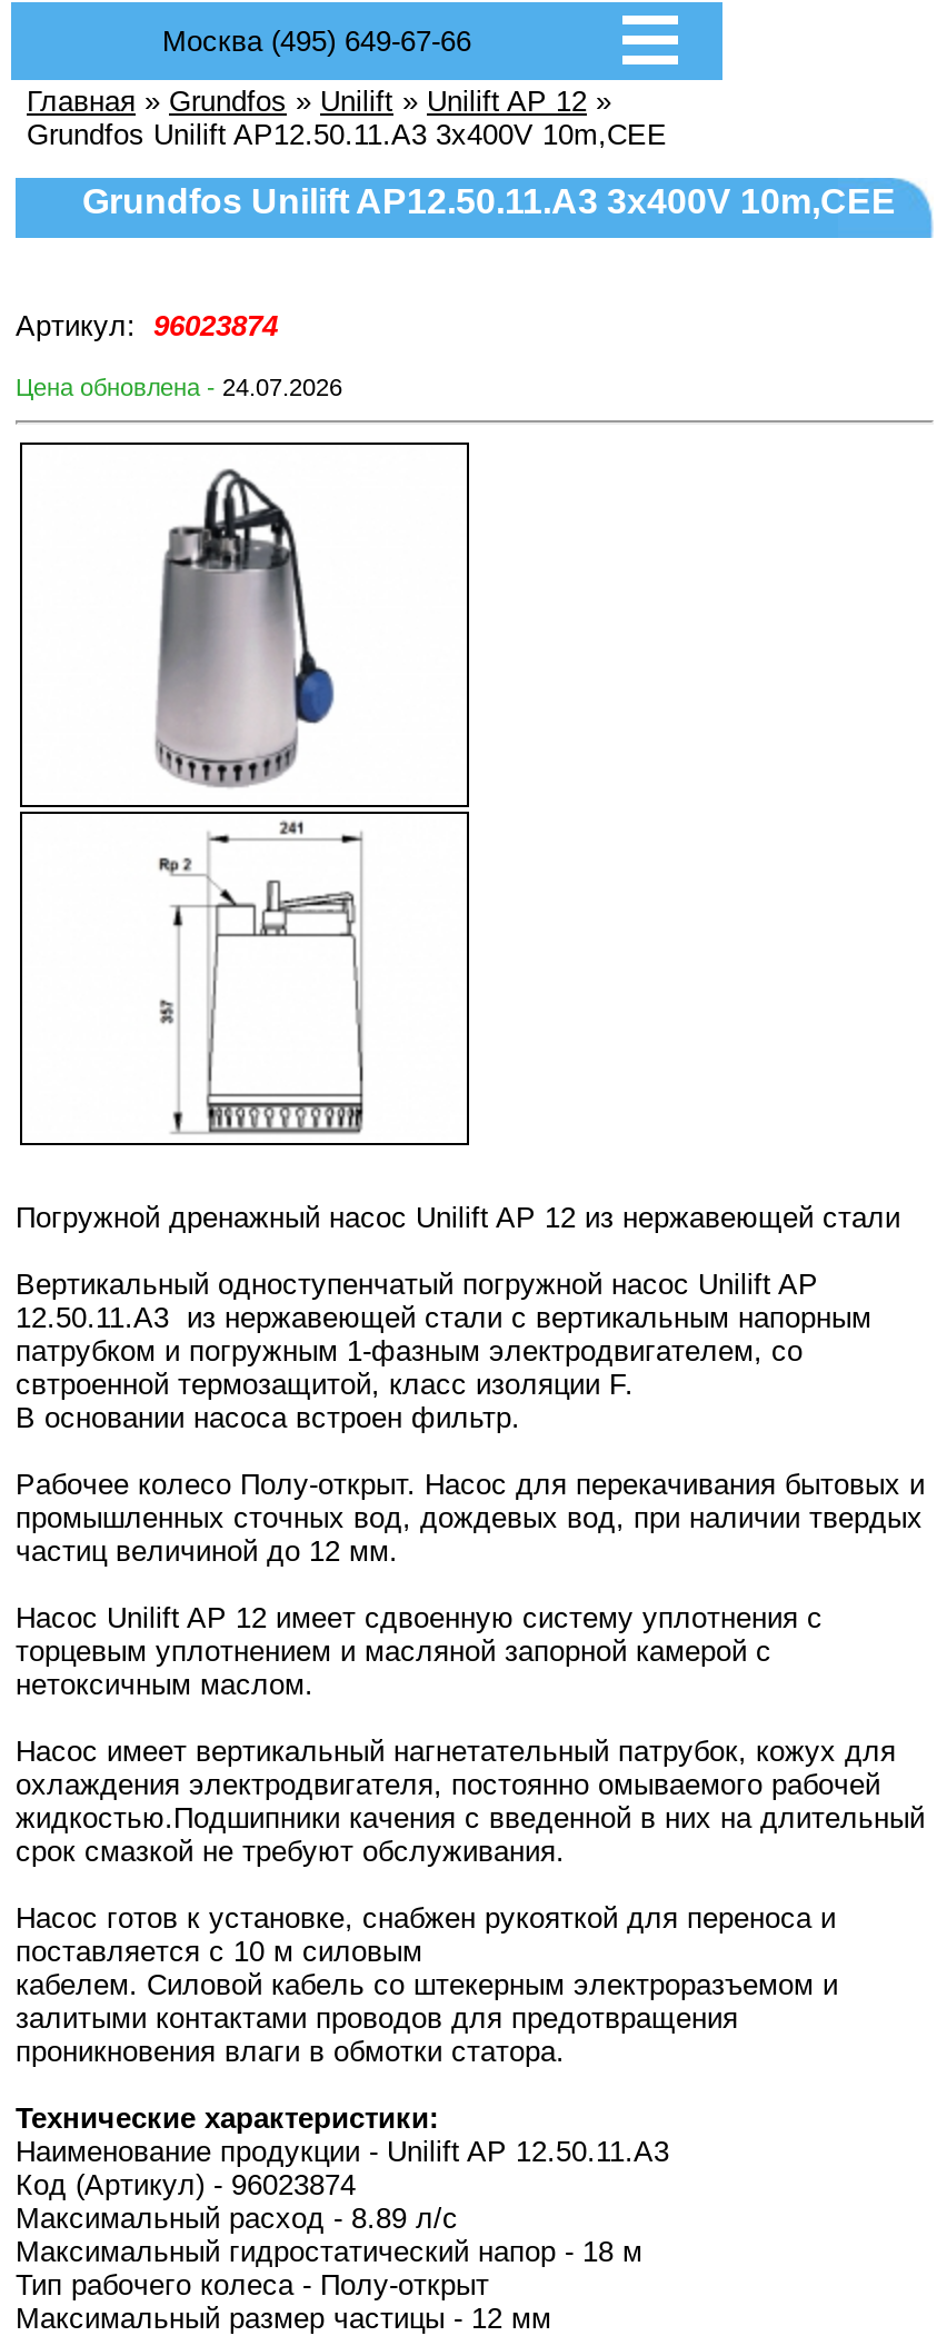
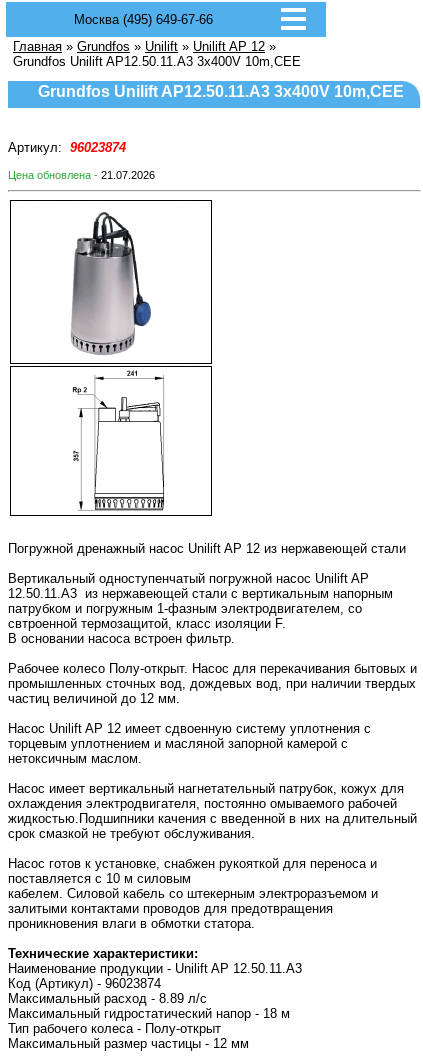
- Цена обновлена - 24.07.2026
+ Цена обновлена - 21.07.2026
